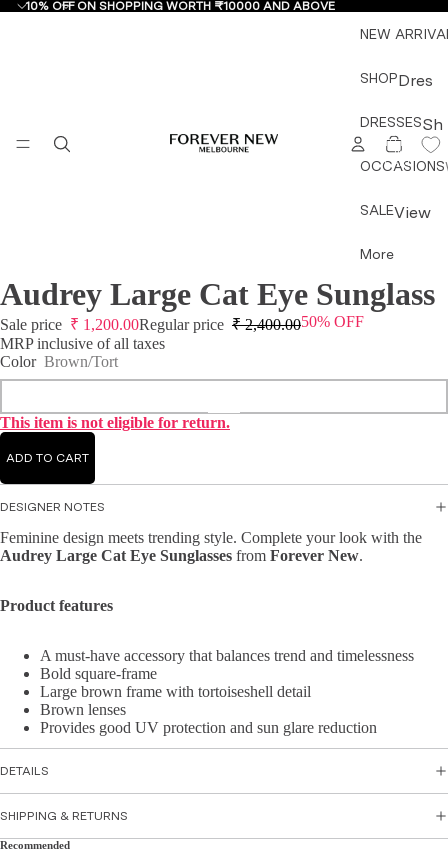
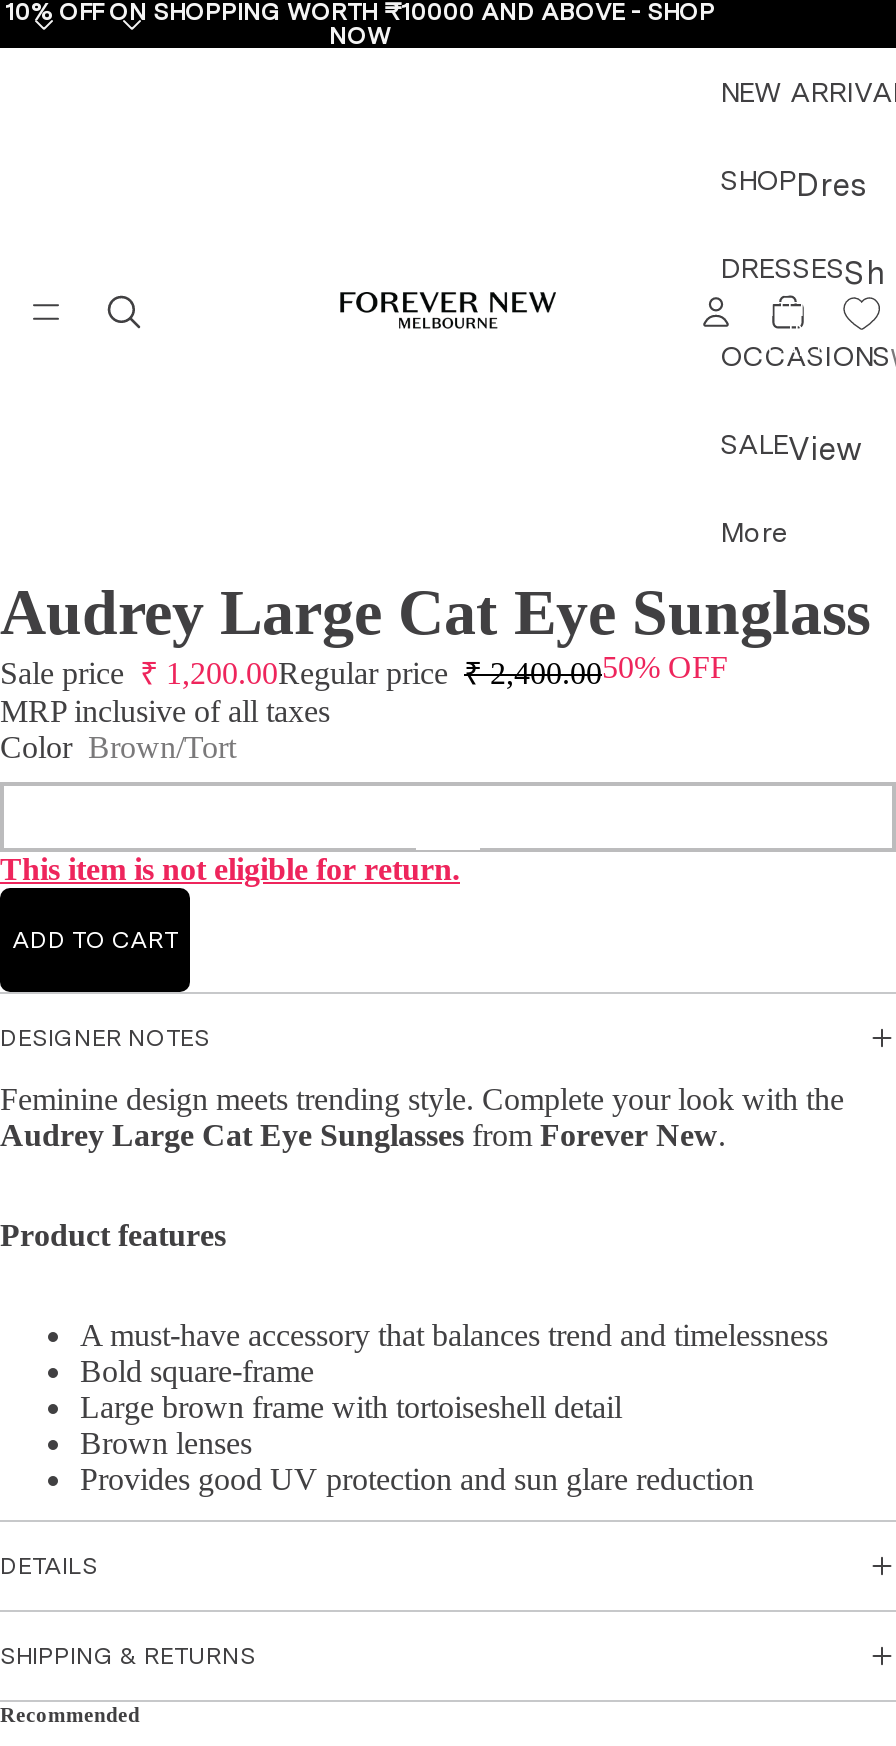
- 10% OFF ON SHOPPING WORTH ₹10000 AND ABOVE
+ 10% OFF ON SHOPPING WORTH ₹10000 AND ABOVE - SHOP
+ NOW
